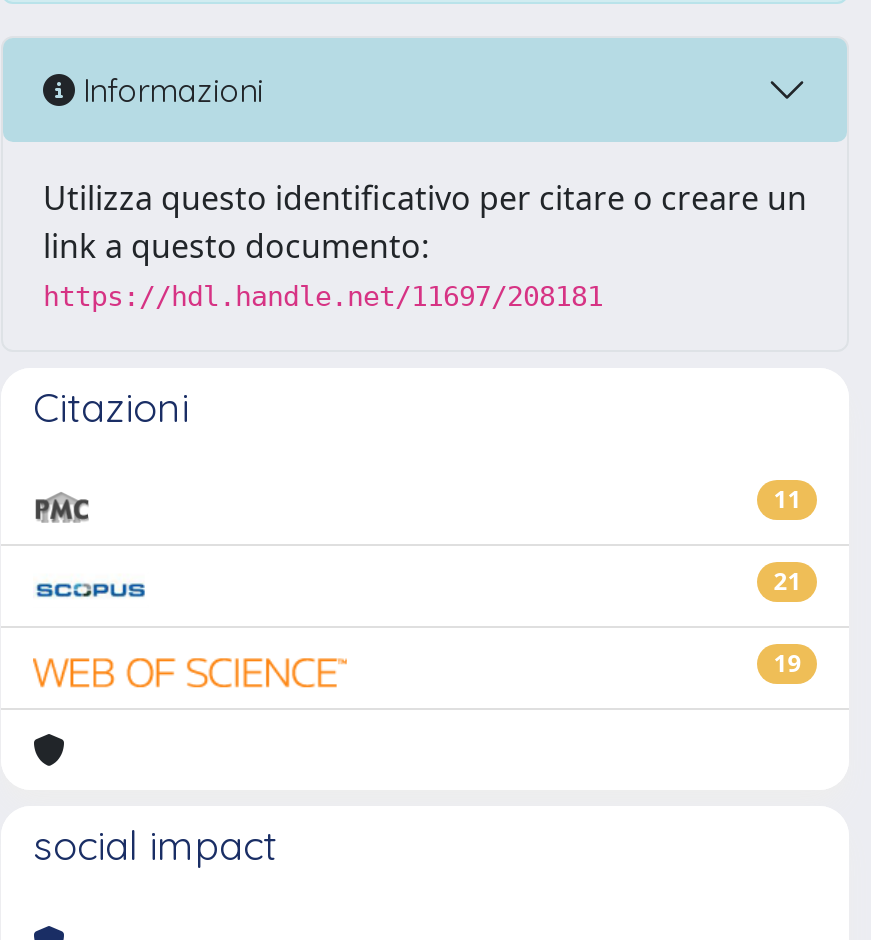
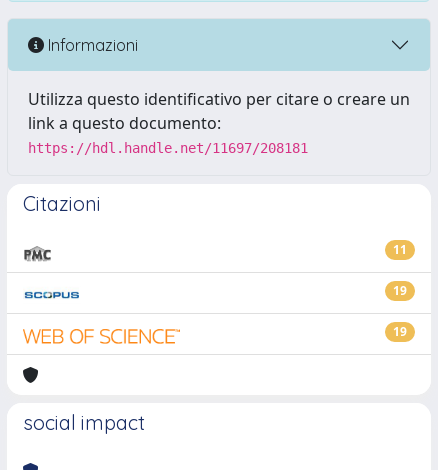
- 21
+ 19
